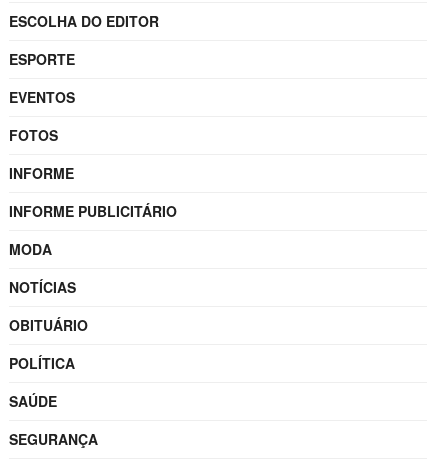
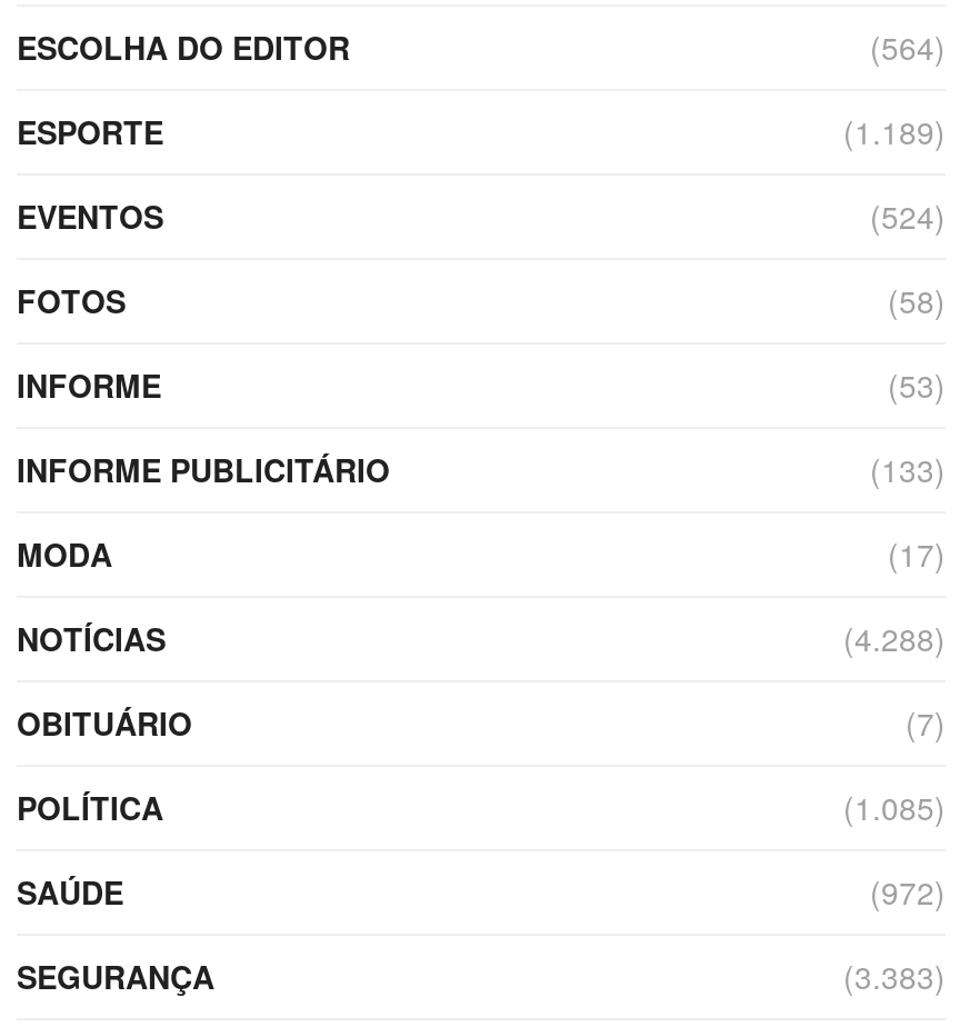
+ (564)

+ (1.189)

+ (524)

+ (58)

+ (53)

+ (133)

+ (17)

+ (4.288)

+ (7)

+ (1.085)

+ (972)

+ (3.383)
